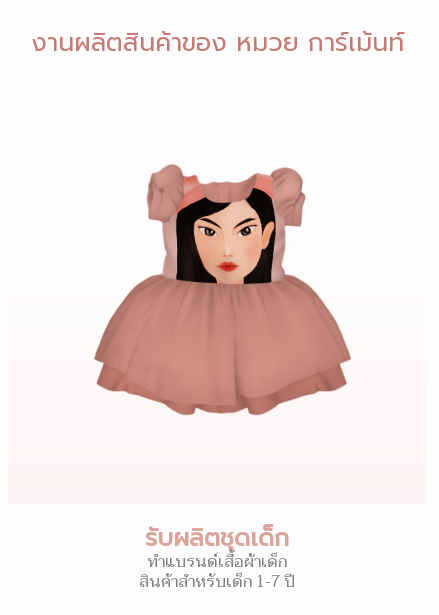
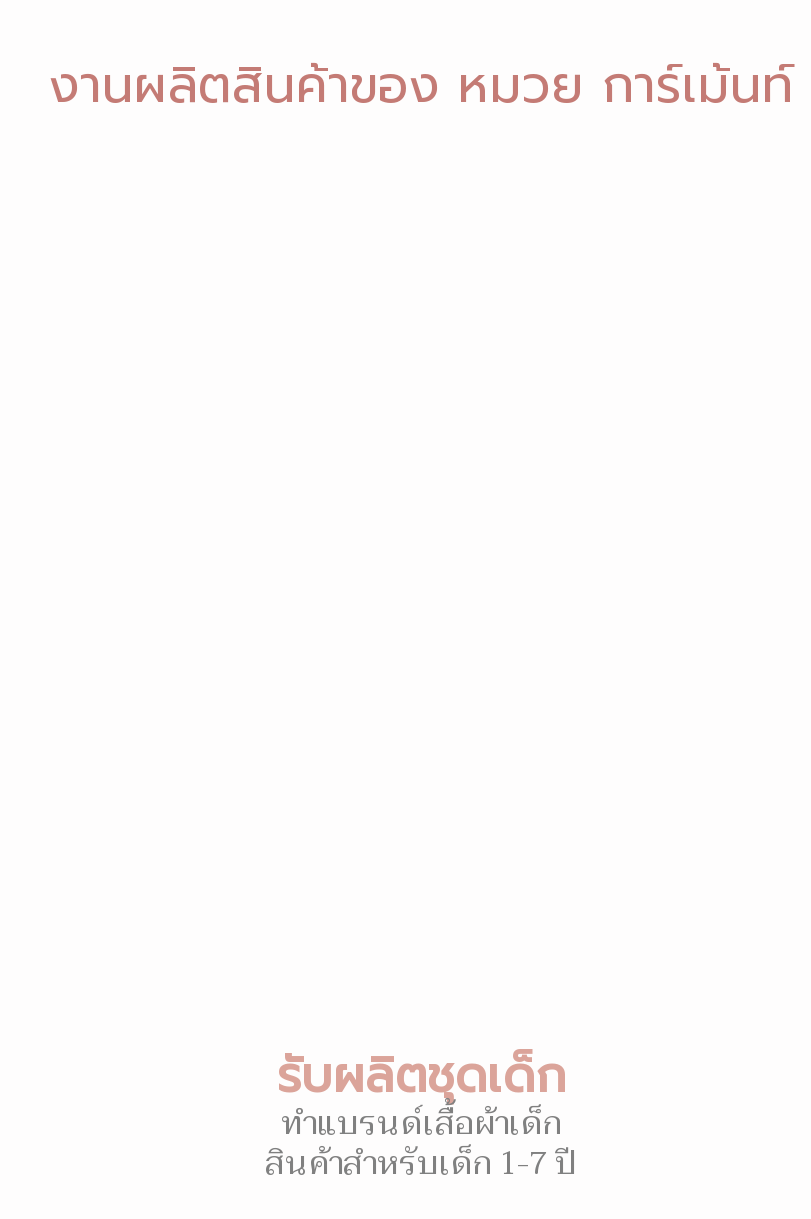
- [image]
